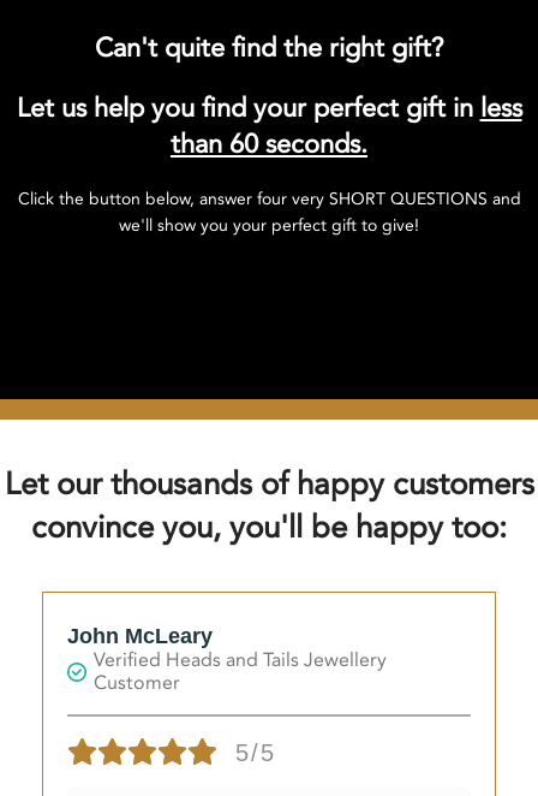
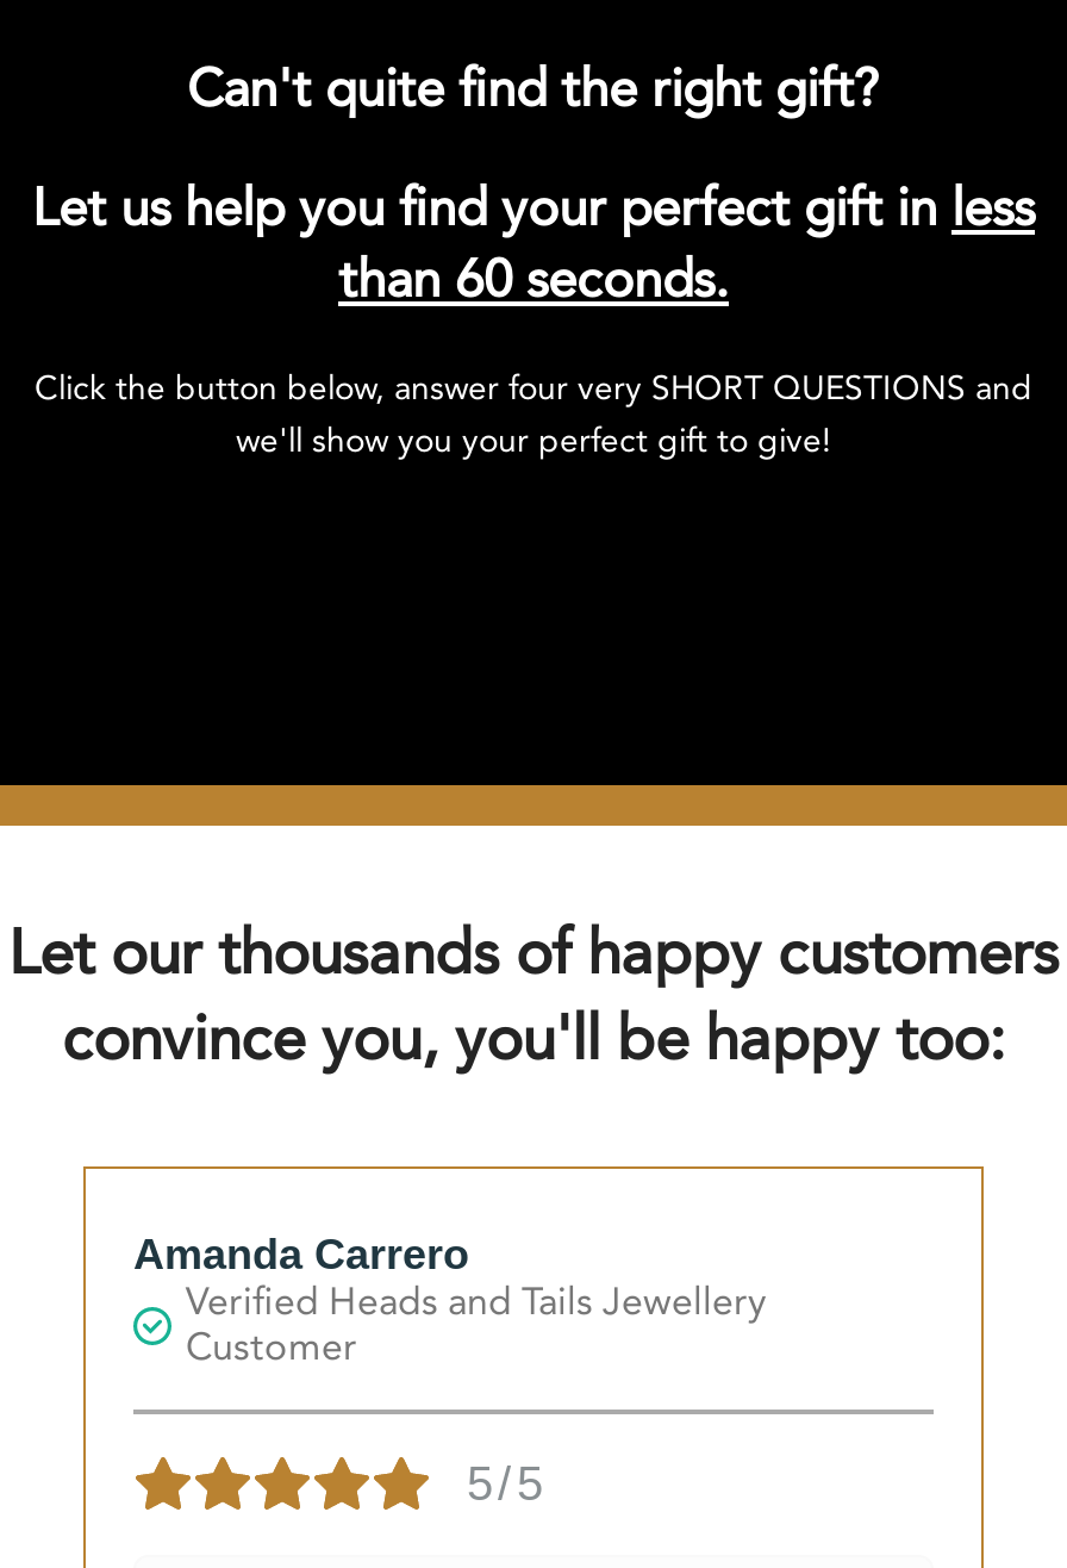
- John McLeary
+ Amanda Carrero
